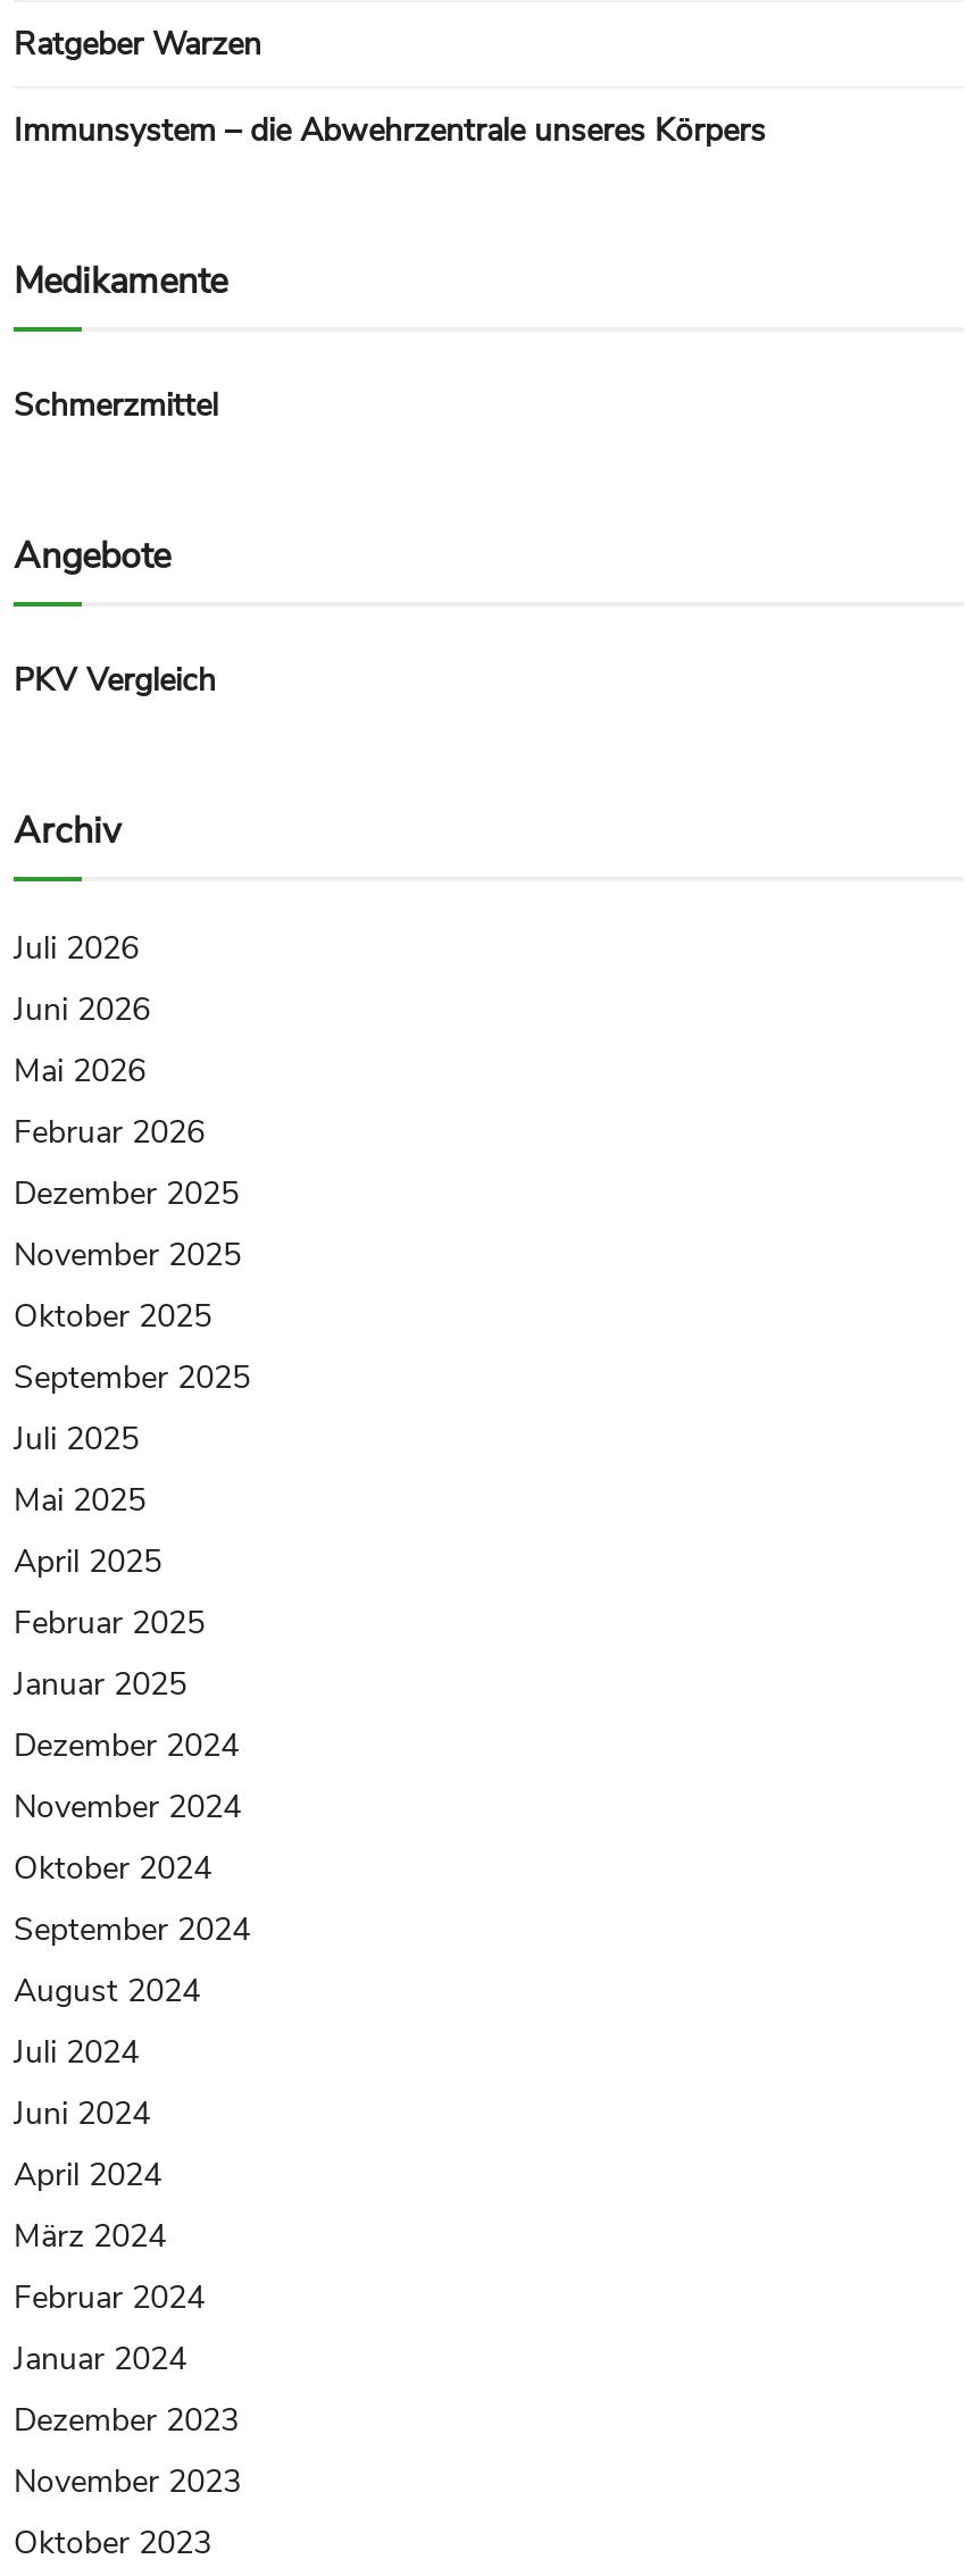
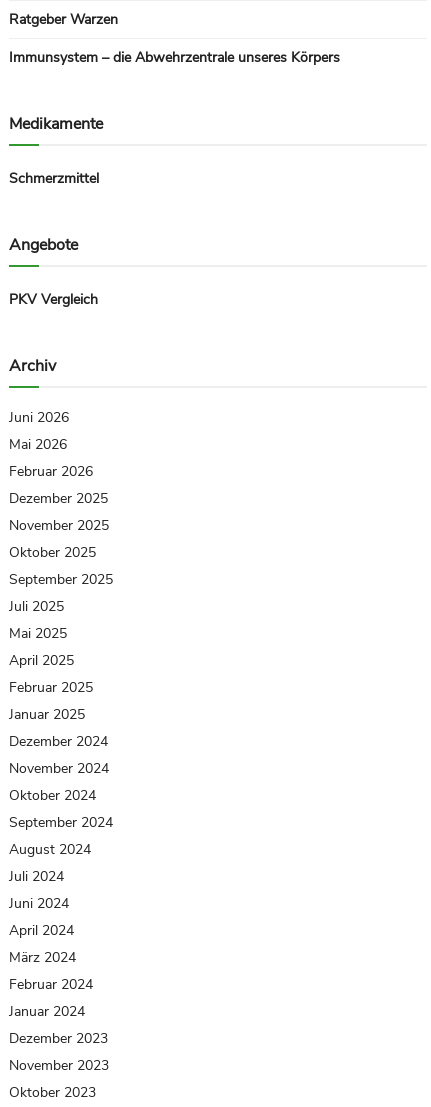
- Juli 2026
